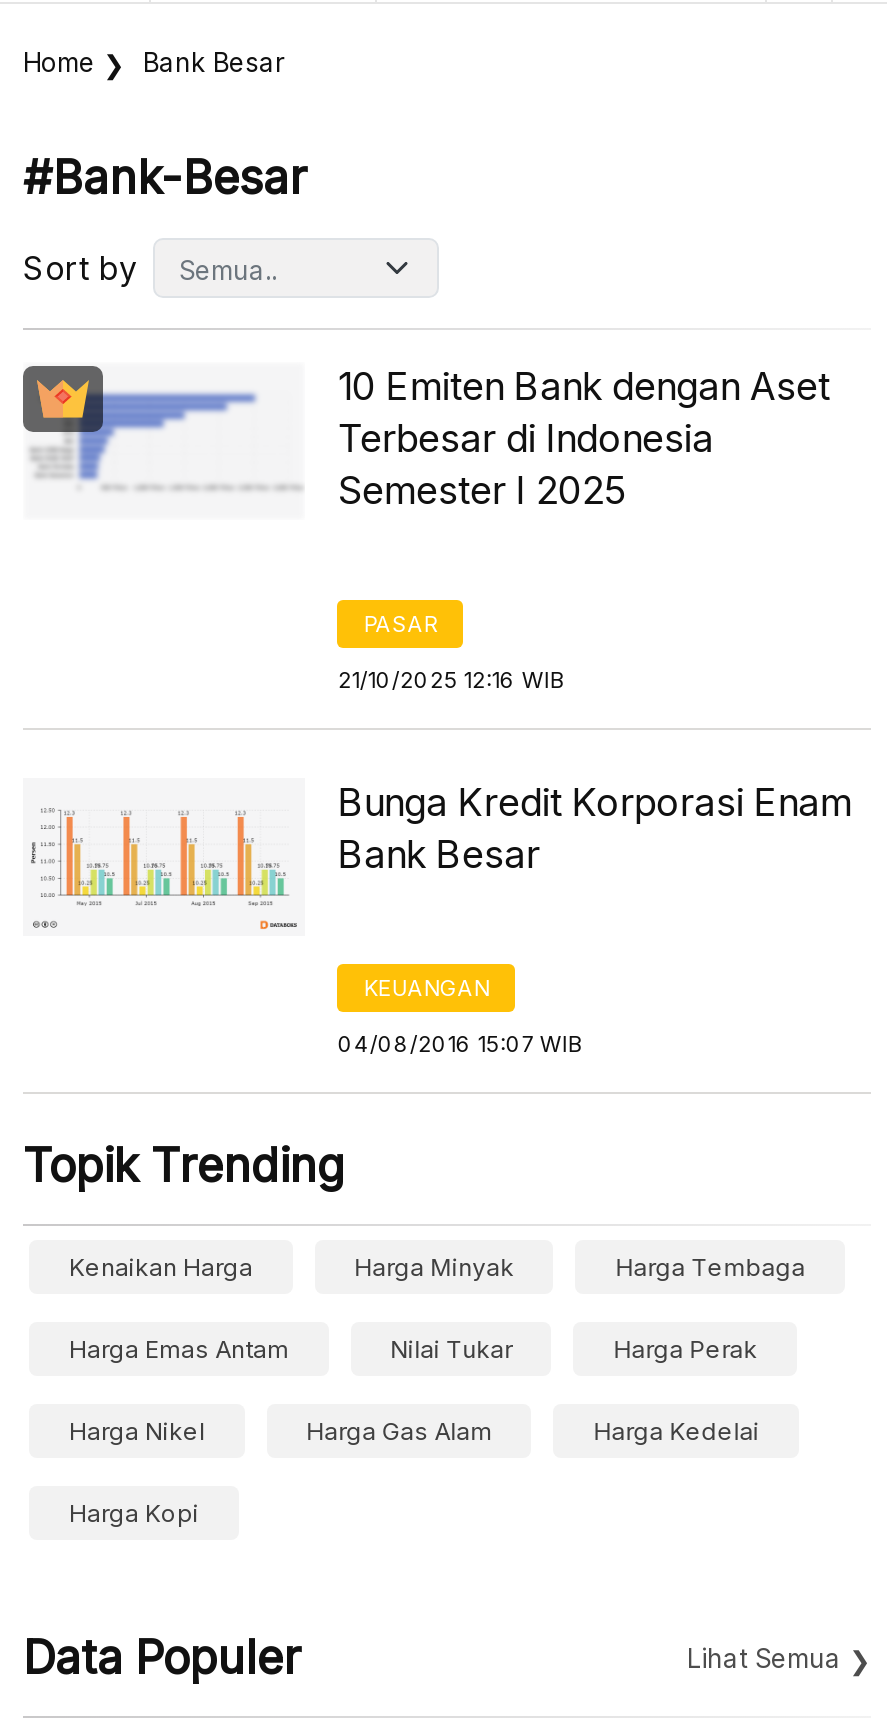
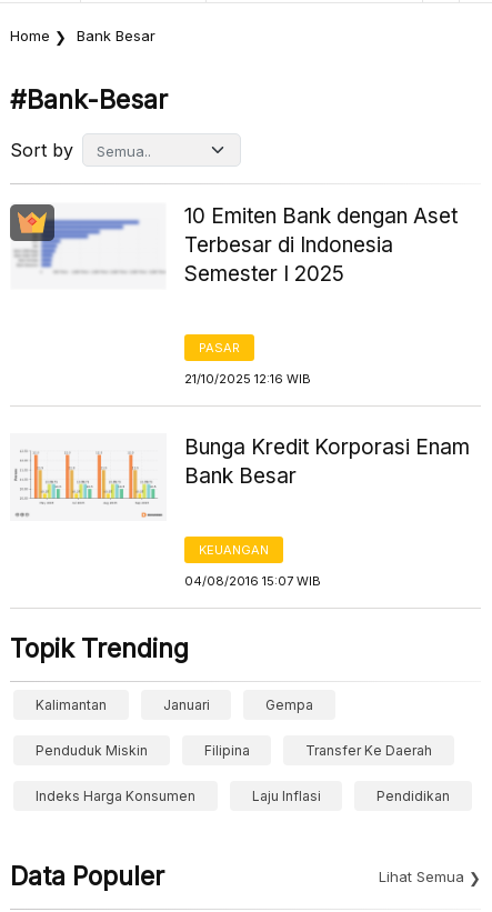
- Kenaikan Harga
- Harga Minyak
- Harga Tembaga
- Harga Emas Antam
- Nilai Tukar
- Harga Perak
- Harga Nikel
- Harga Gas Alam
- Harga Kedelai
- Harga Kopi
+ Kalimantan
+ Januari
+ Gempa
+ Penduduk Miskin
+ Filipina
+ Transfer Ke Daerah
+ Indeks Harga Konsumen
+ Laju Inflasi
+ Pendidikan
